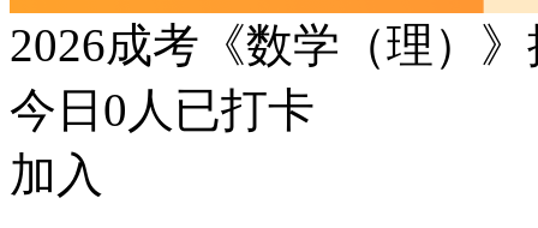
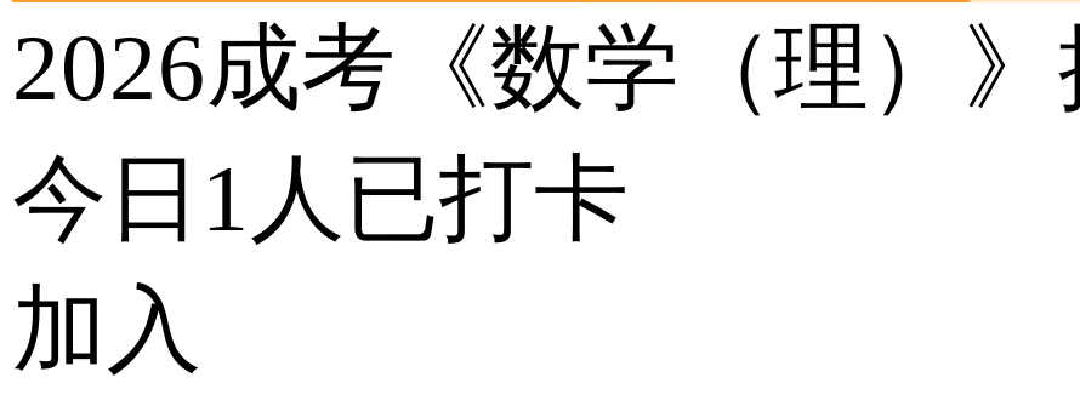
- 今日0人已打卡
+ 今日1人已打卡
